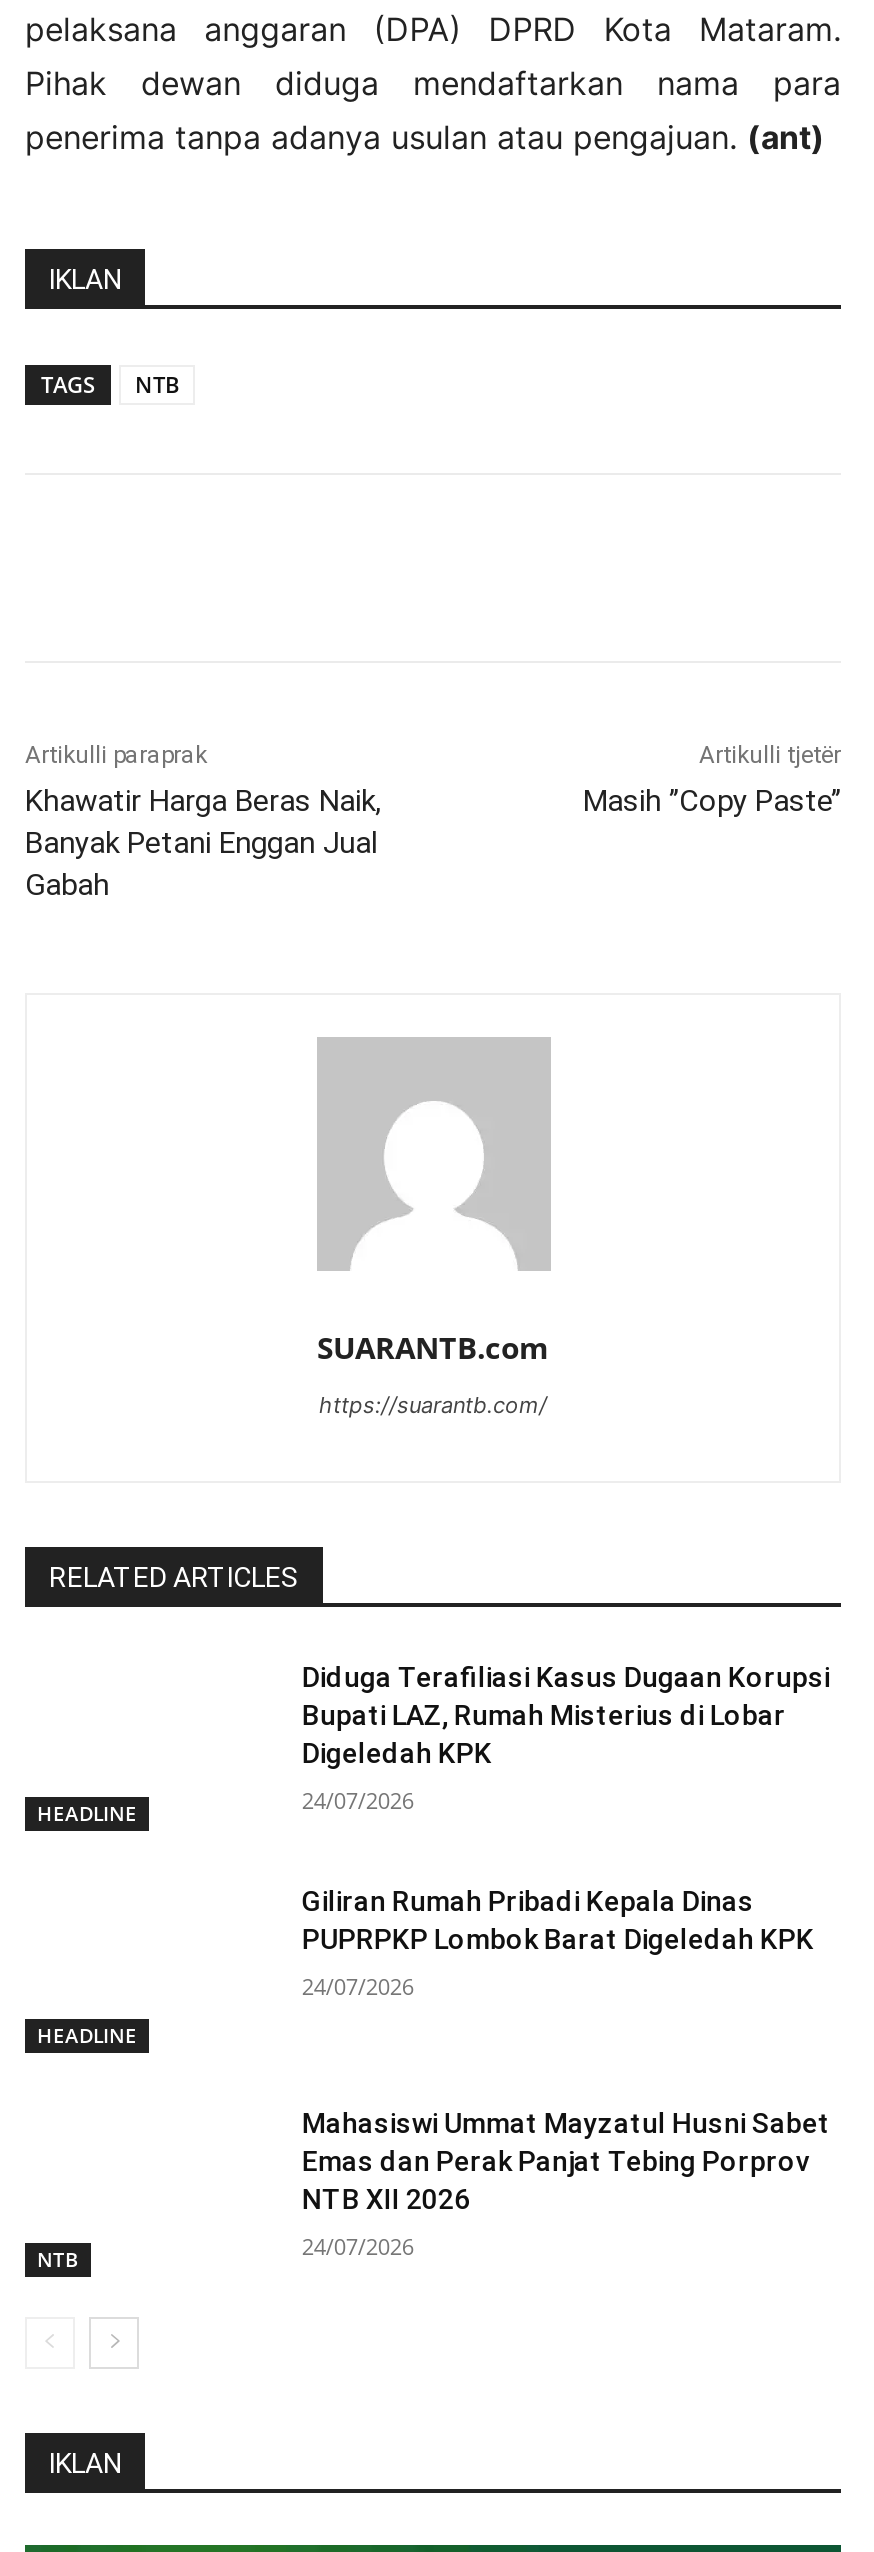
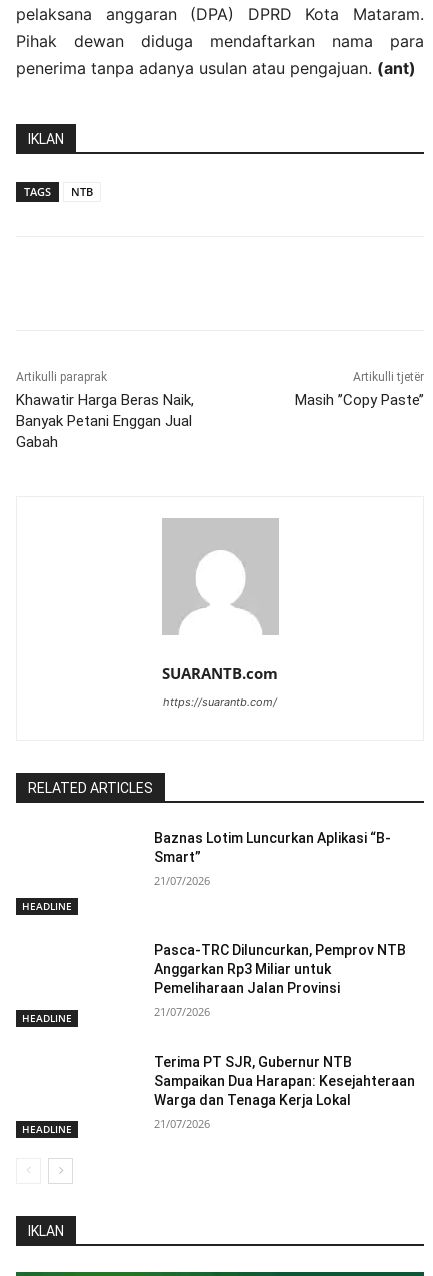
- Diduga Terafiliasi Kasus Dugaan Korupsi
- Bupati LAZ, Rumah Misterius di Lobar
- Digeledah KPK
+ Baznas Lotim Luncurkan Aplikasi “B-
+ Smart”

- 24/07/2026
+ 21/07/2026

- Giliran Rumah Pribadi Kepala Dinas
- PUPRPKP Lombok Barat Digeledah KPK
+ Pasca-TRC Diluncurkan, Pemprov NTB
+ Anggarkan Rp3 Miliar untuk
+ Pemeliharaan Jalan Provinsi

- 24/07/2026
+ 21/07/2026

- Mahasiswi Ummat Mayzatul Husni Sabet
- Emas dan Perak Panjat Tebing Porprov
- NTB XII 2026
+ Terima PT SJR, Gubernur NTB
+ Sampaikan Dua Harapan: Kesejahteraan
+ Warga dan Tenaga Kerja Lokal

- 24/07/2026
+ 21/07/2026

- NTB
+ HEADLINE
